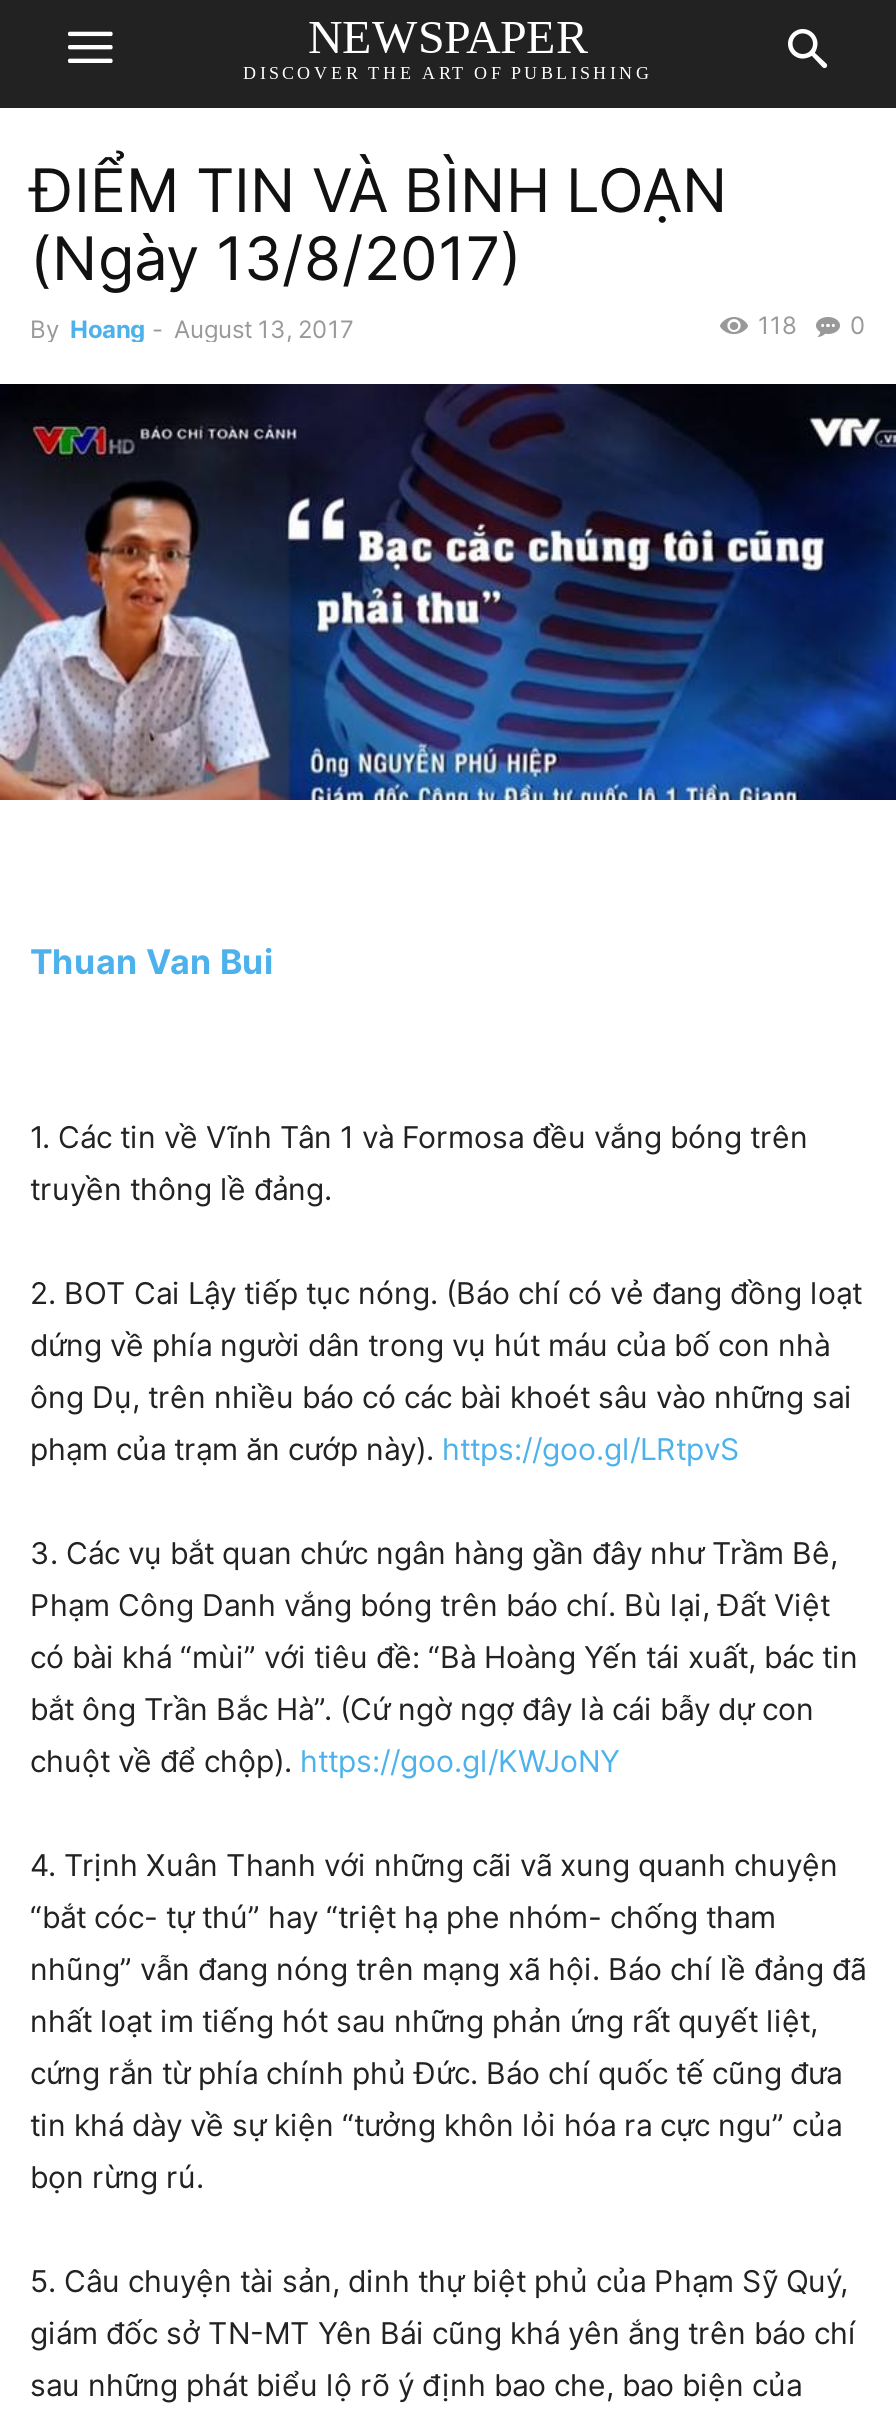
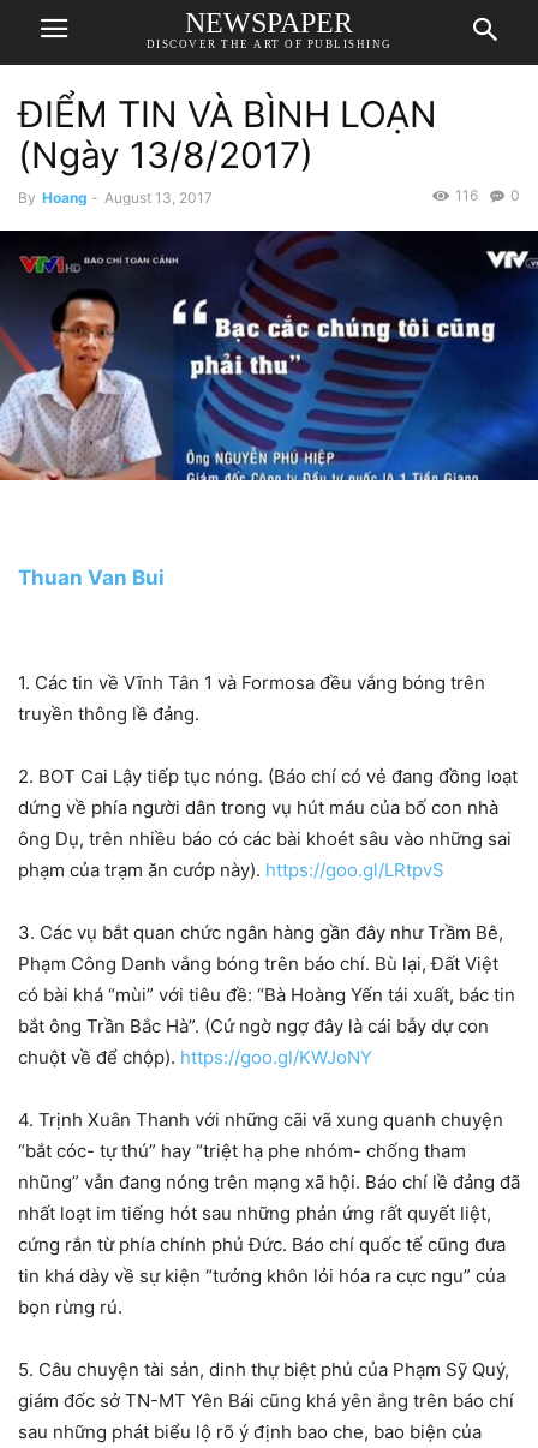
- 118 0
+ 116 0
